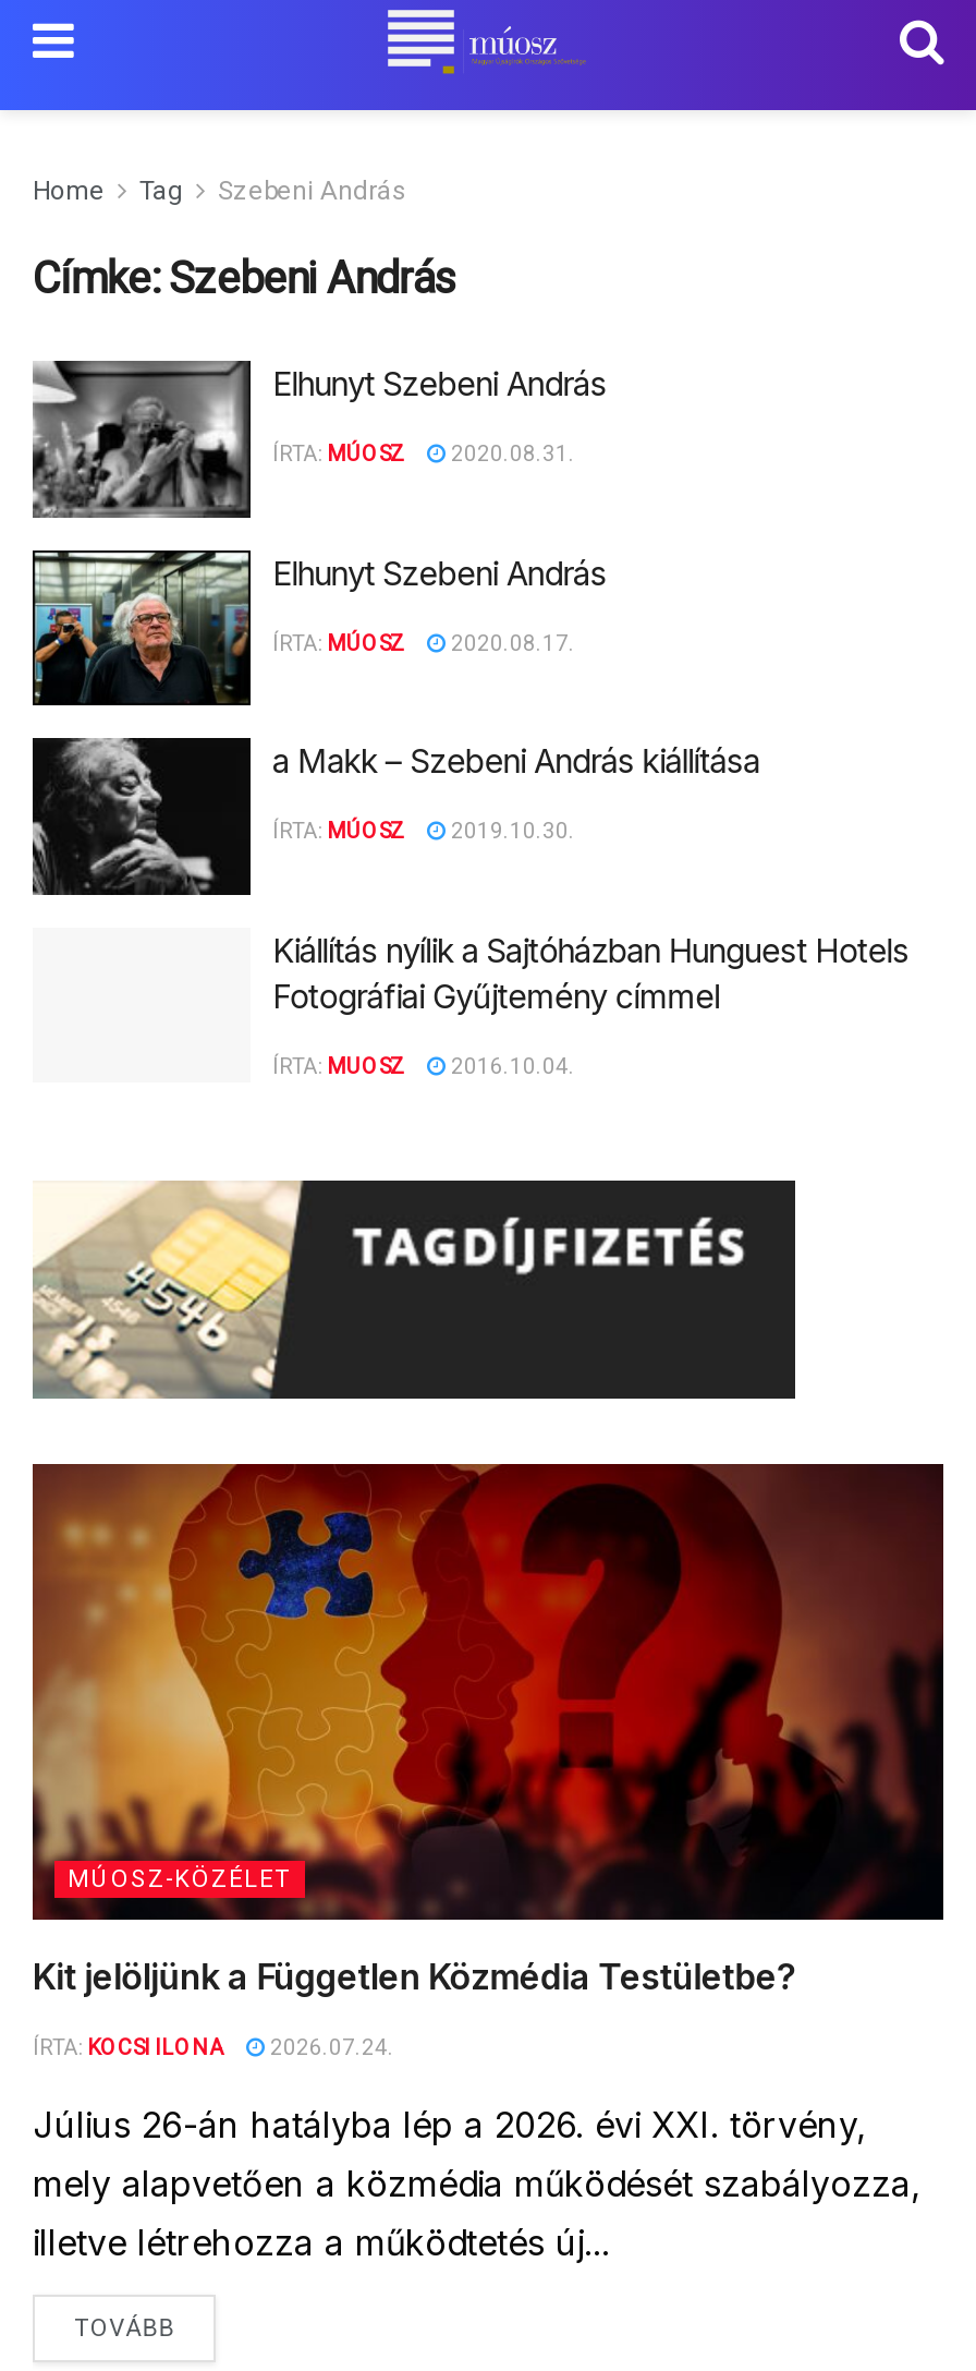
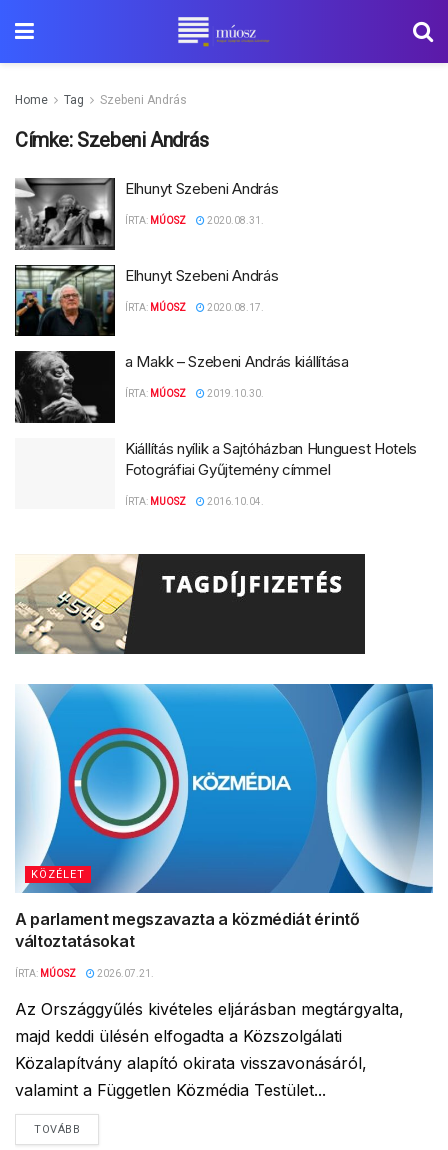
- [image]
- MÚOSZ-KÖZÉLET
+ [image]
+ KÖZÉLET

- Kit jelöljünk a Független Közmédia Testületbe?
+ A parlament megszavazta a közmédiát érintő
+ változtatásokat

- ÍRTA: KOCSI ILONA
- 2026.07.24.
+ ÍRTA: MÚOSZ
+ 2026.07.21.

- Július 26-án hatályba lép a 2026. évi XXI. törvény,
- mely alapvetően a közmédia működését szabályozza,
- illetve létrehozza a működtetés új...
+ Az Országgyűlés kivételes eljárásban megtárgyalta,
+ majd keddi ülésén elfogadta a Közszolgálati
+ Közalapítvány alapító okirata visszavonásáról,
+ valamint a Független Közmédia Testület...
